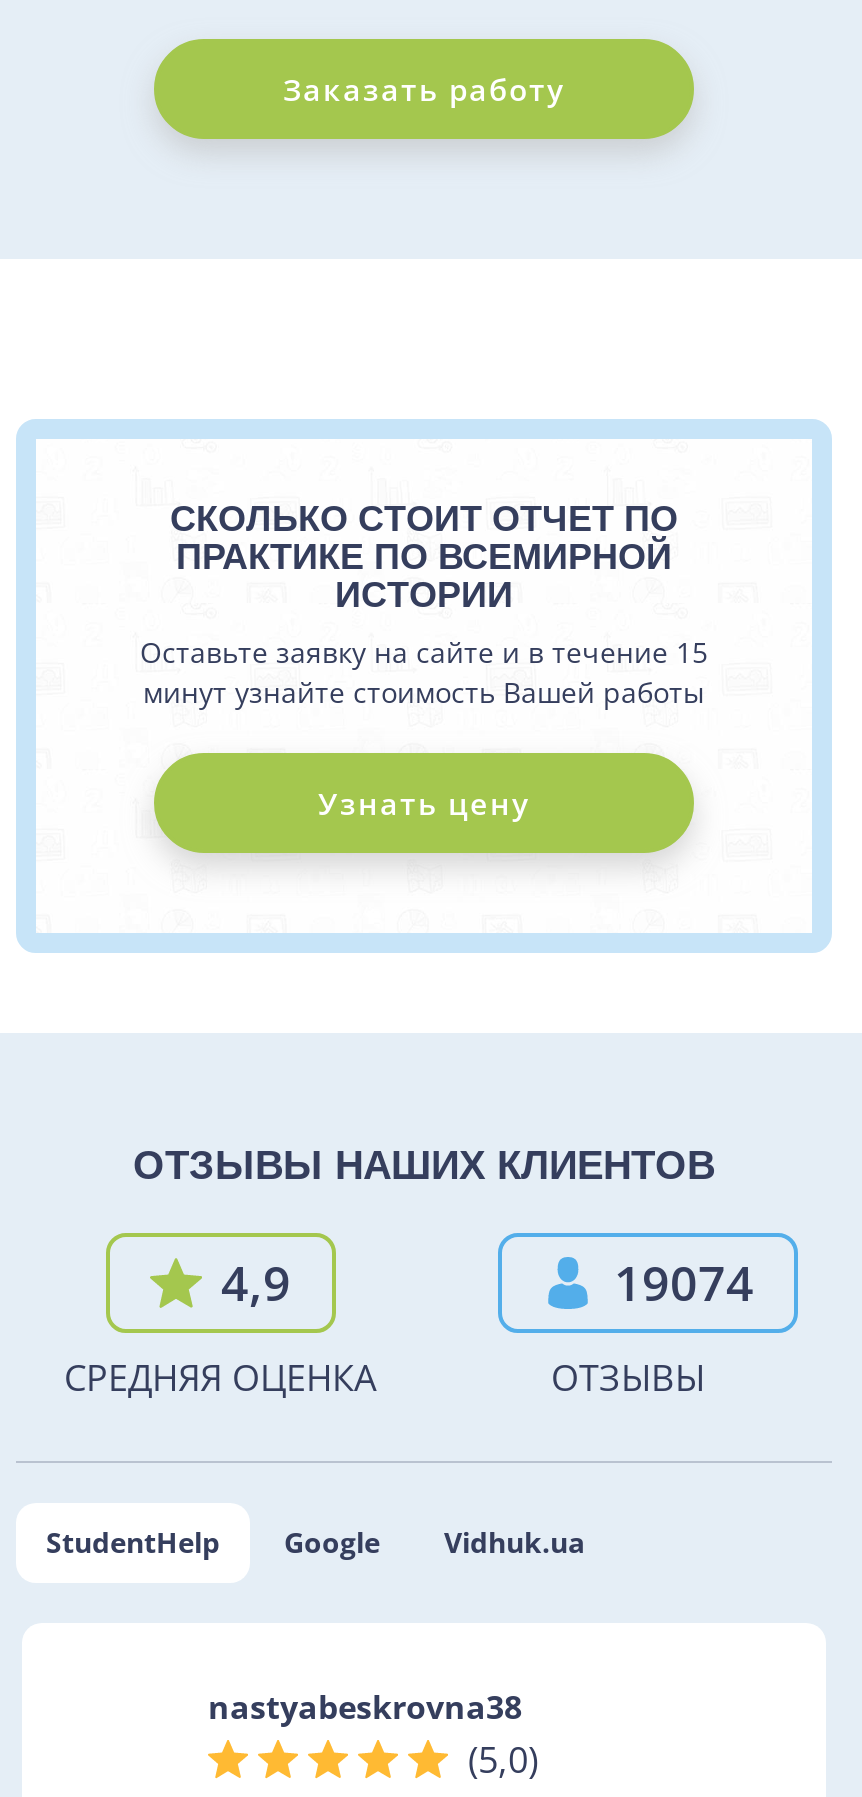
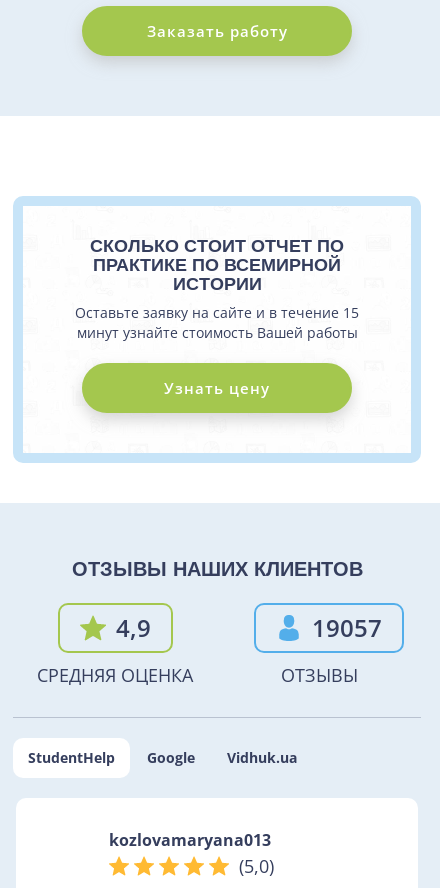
- 19074
+ 19057

- nastyabeskrovna38
+ kozlovamaryana013
